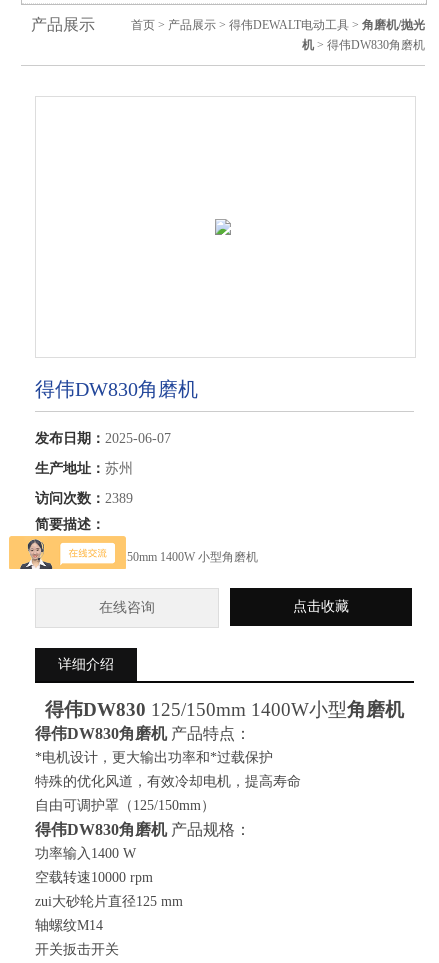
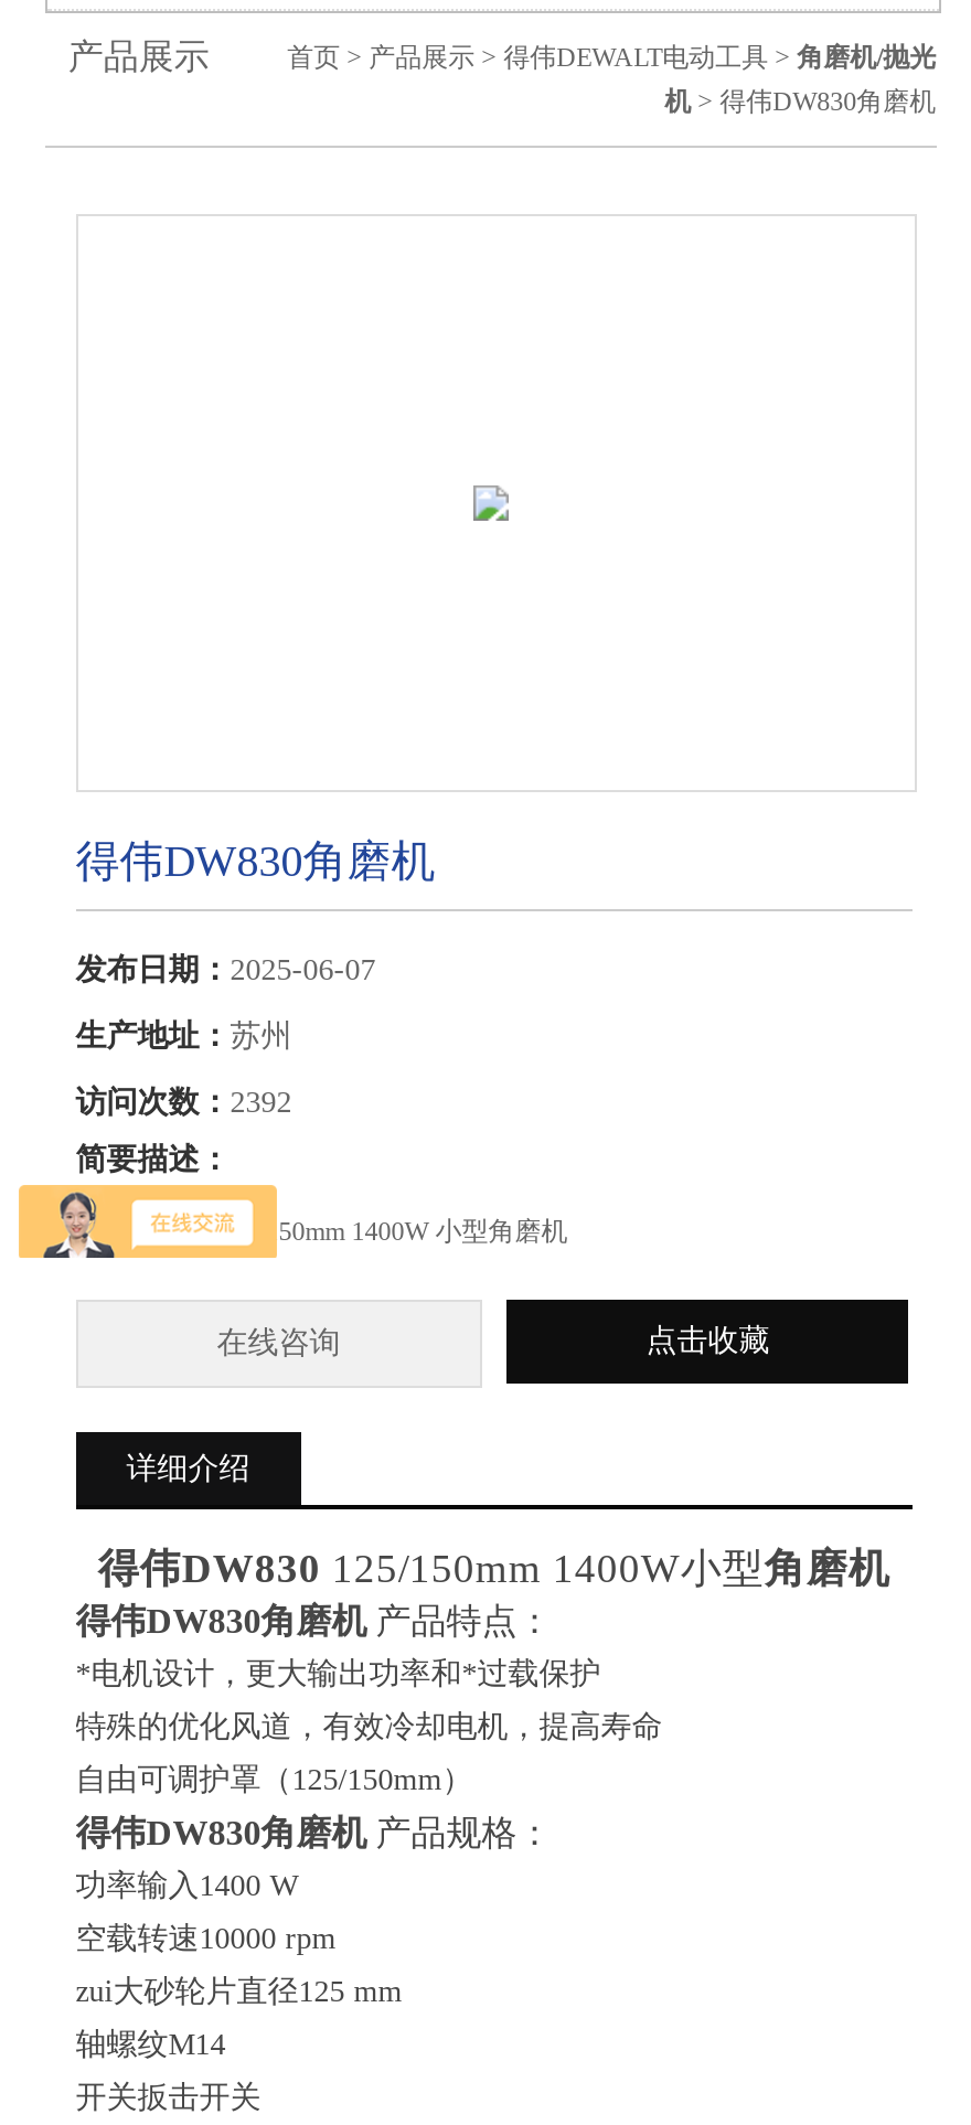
- 访问次数：2389
+ 访问次数：2392
